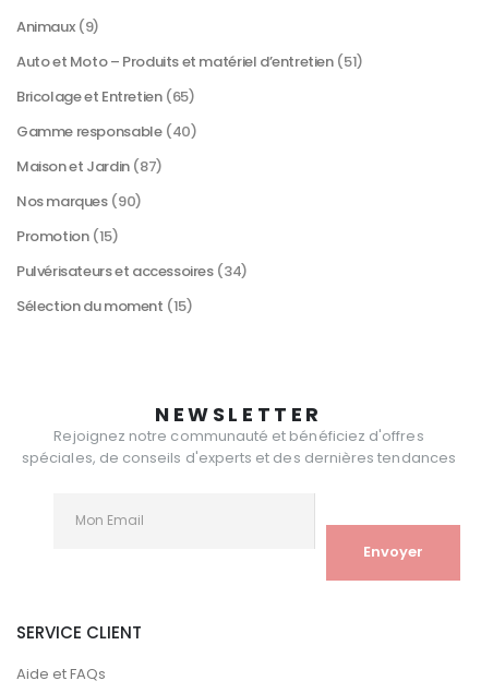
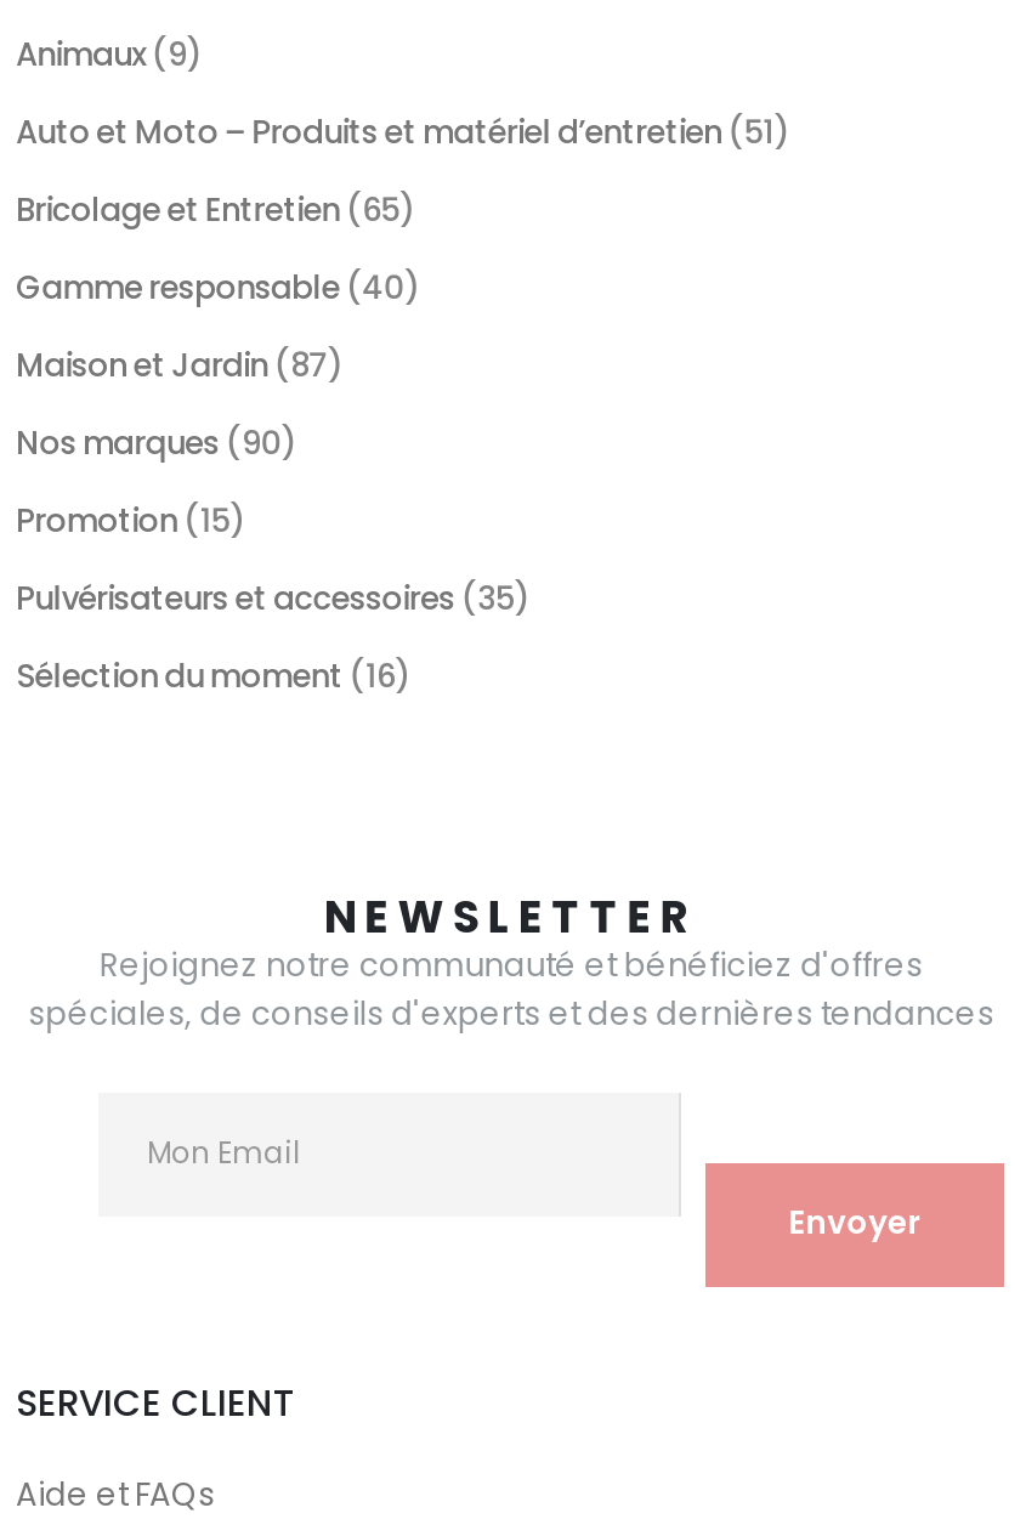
- Pulvérisateurs et accessoires (34)
+ Pulvérisateurs et accessoires (35)

- Sélection du moment (15)
+ Sélection du moment (16)
